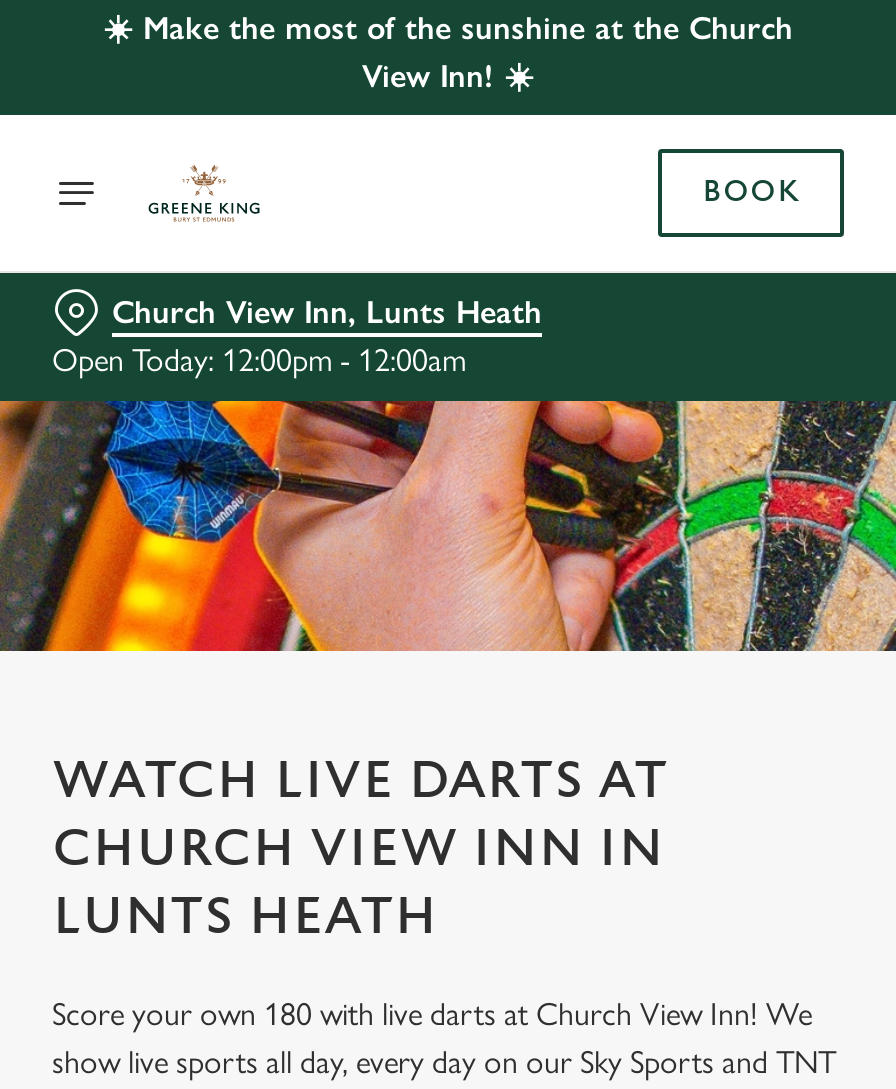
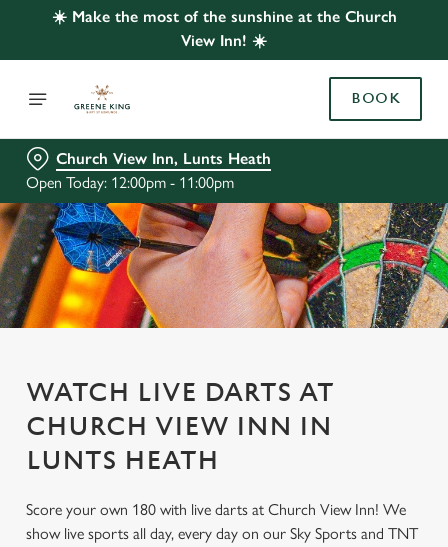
- Open Today: 12:00pm - 12:00am
+ Open Today: 12:00pm - 11:00pm
